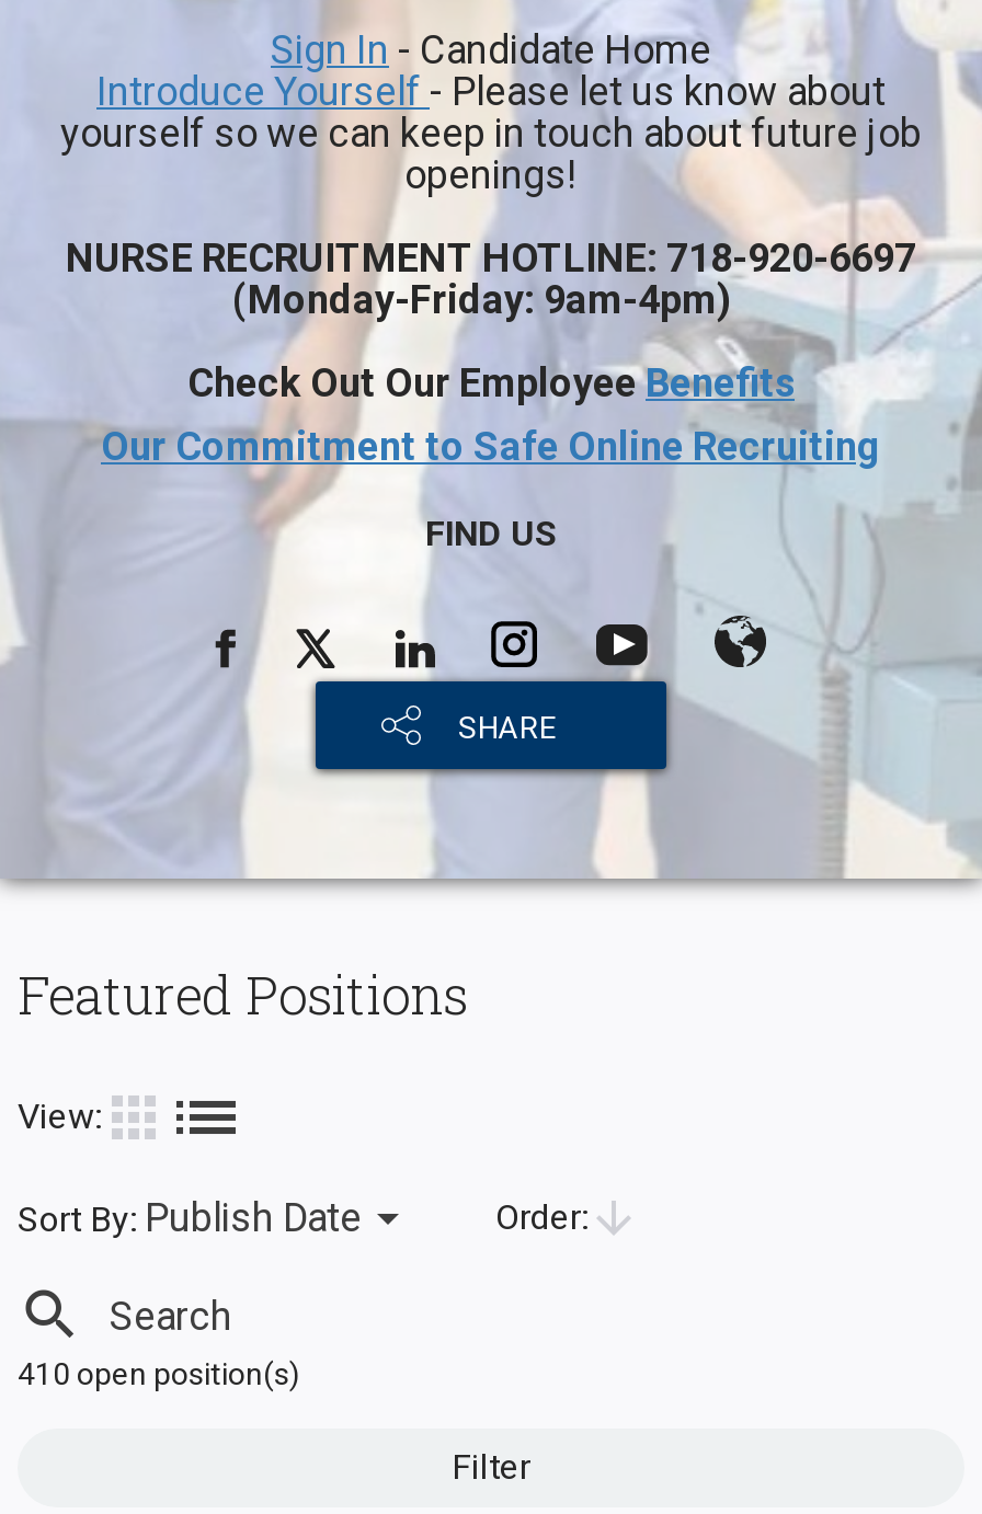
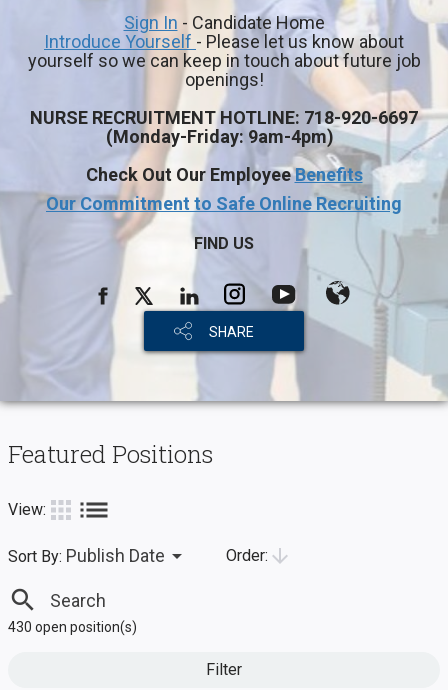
- 410 open position(s)
+ 430 open position(s)
